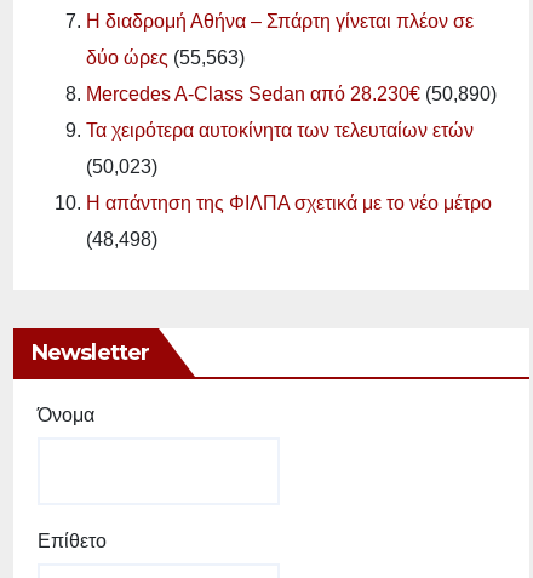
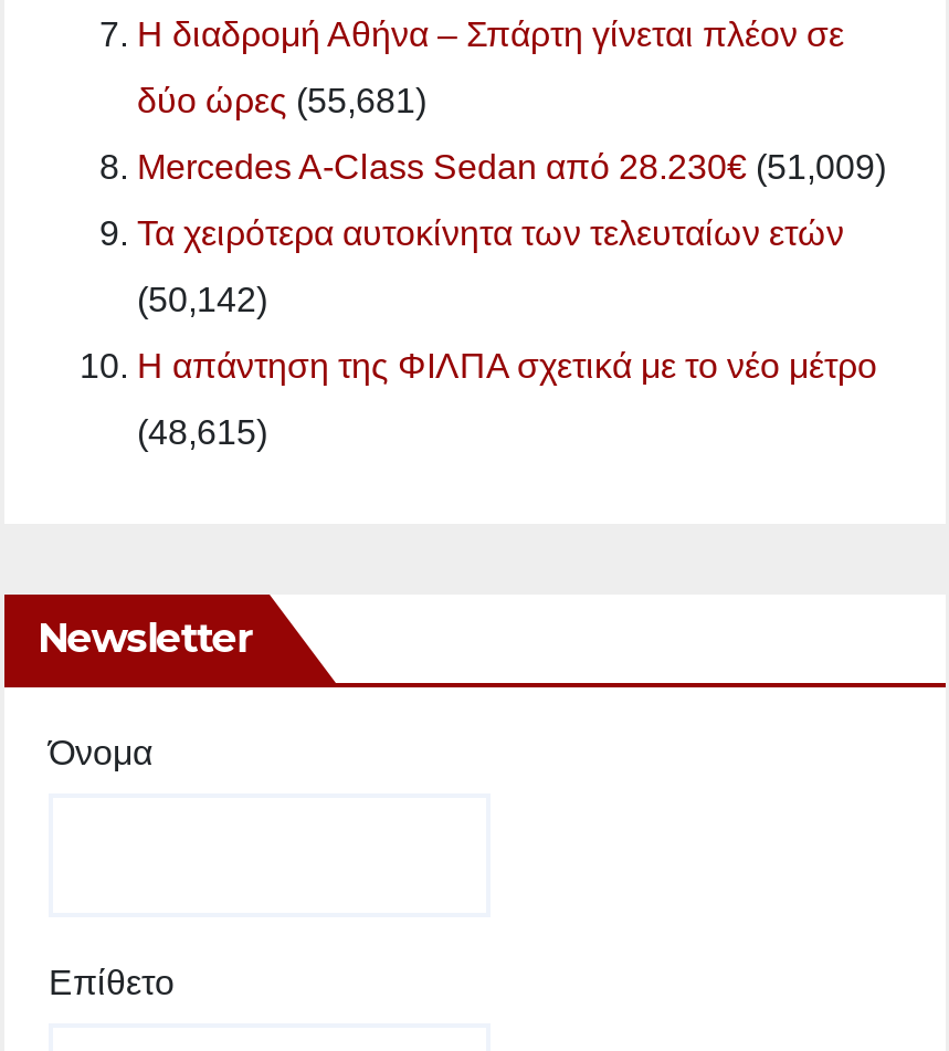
- δύο ώρες (55,563)
+ δύο ώρες (55,681)

- Mercedes A-Class Sedan από 28.230€ (50,890)
+ Mercedes A-Class Sedan από 28.230€ (51,009)

- (50,023)
+ (50,142)

- (48,498)
+ (48,615)
